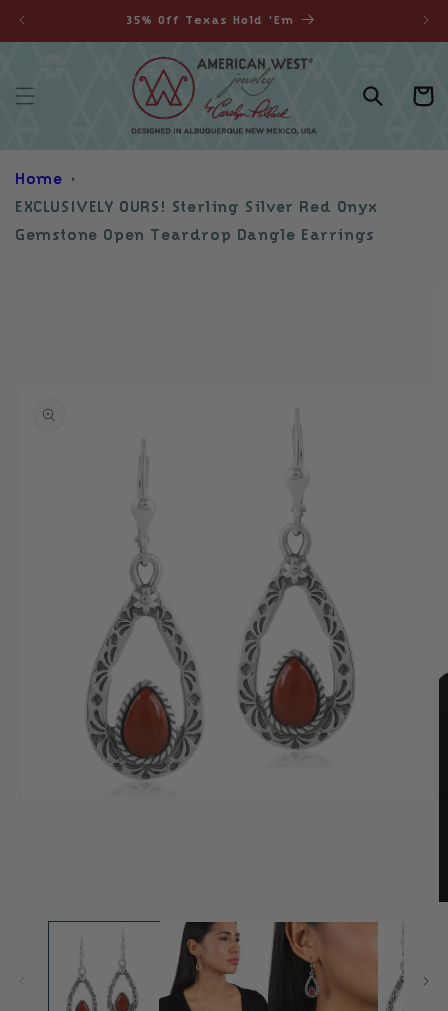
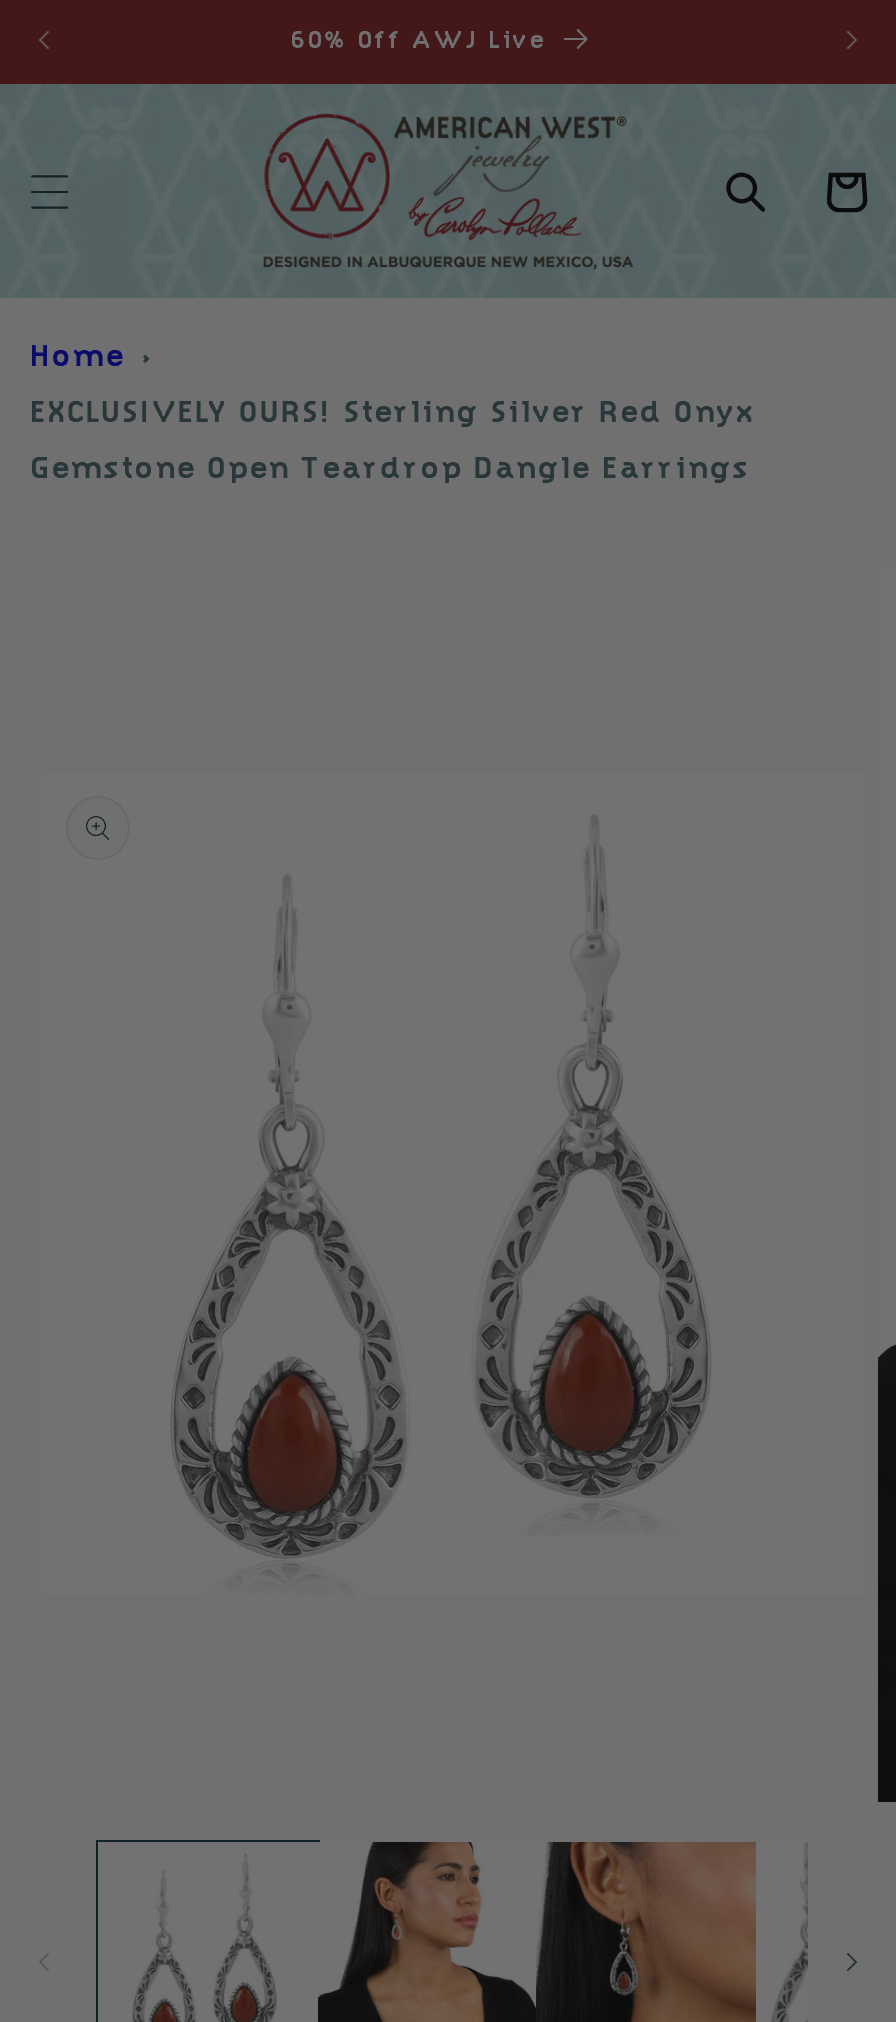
- 35% Off Texas Hold 'Em
+ 60% Off AWJ Live
